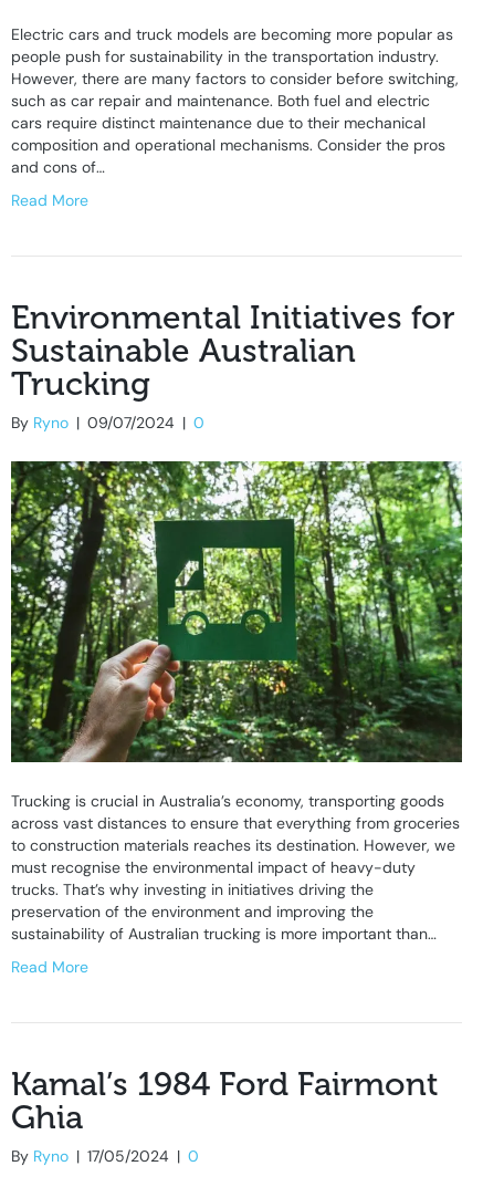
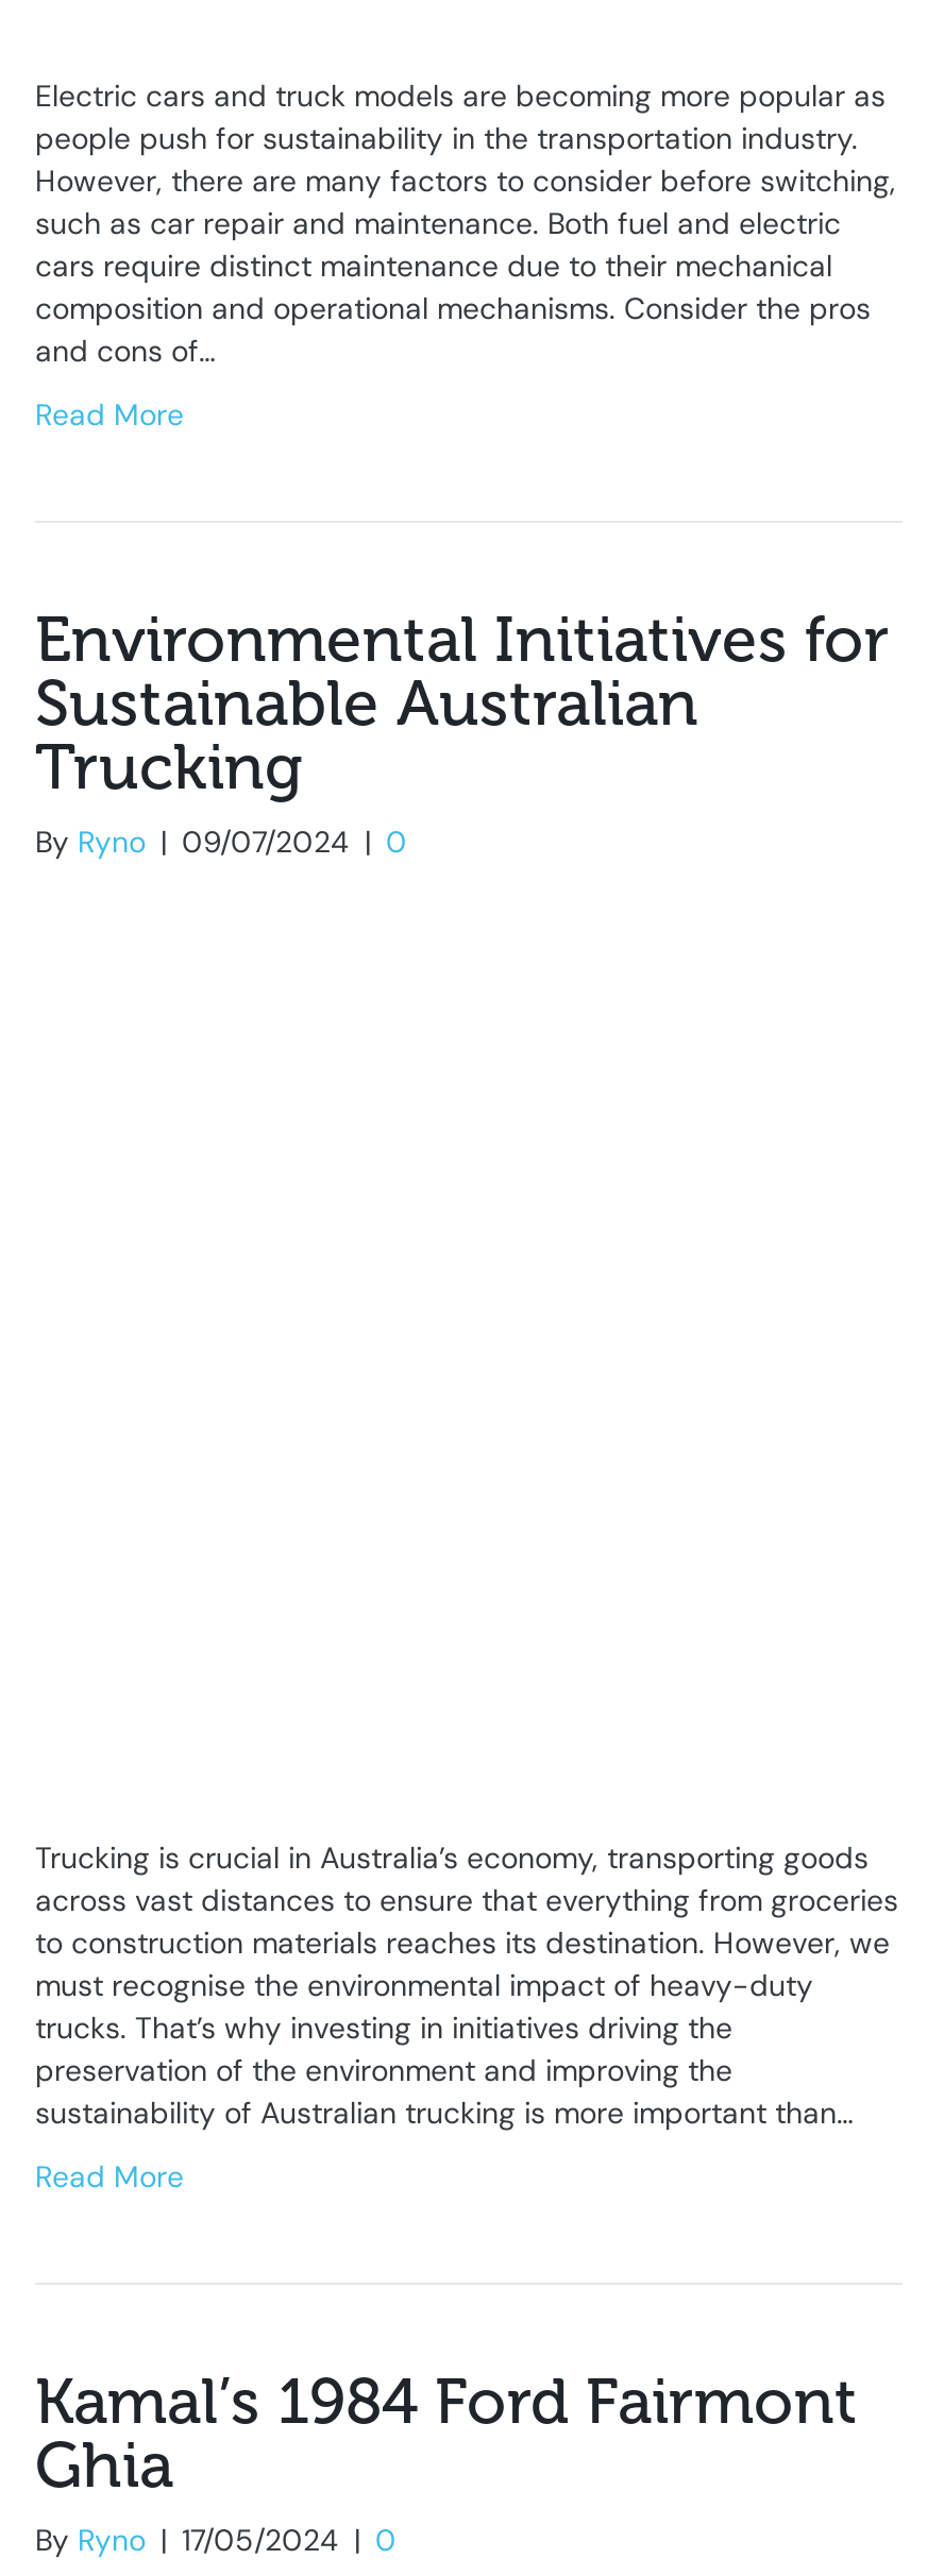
- [image]
